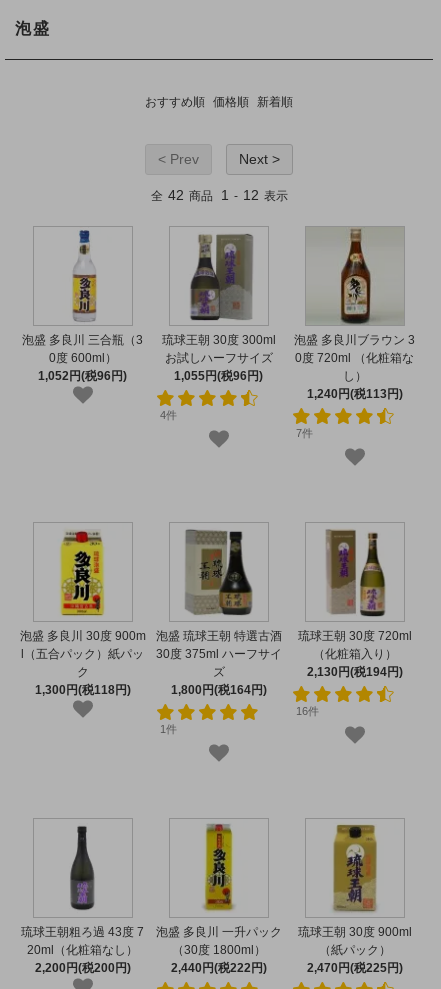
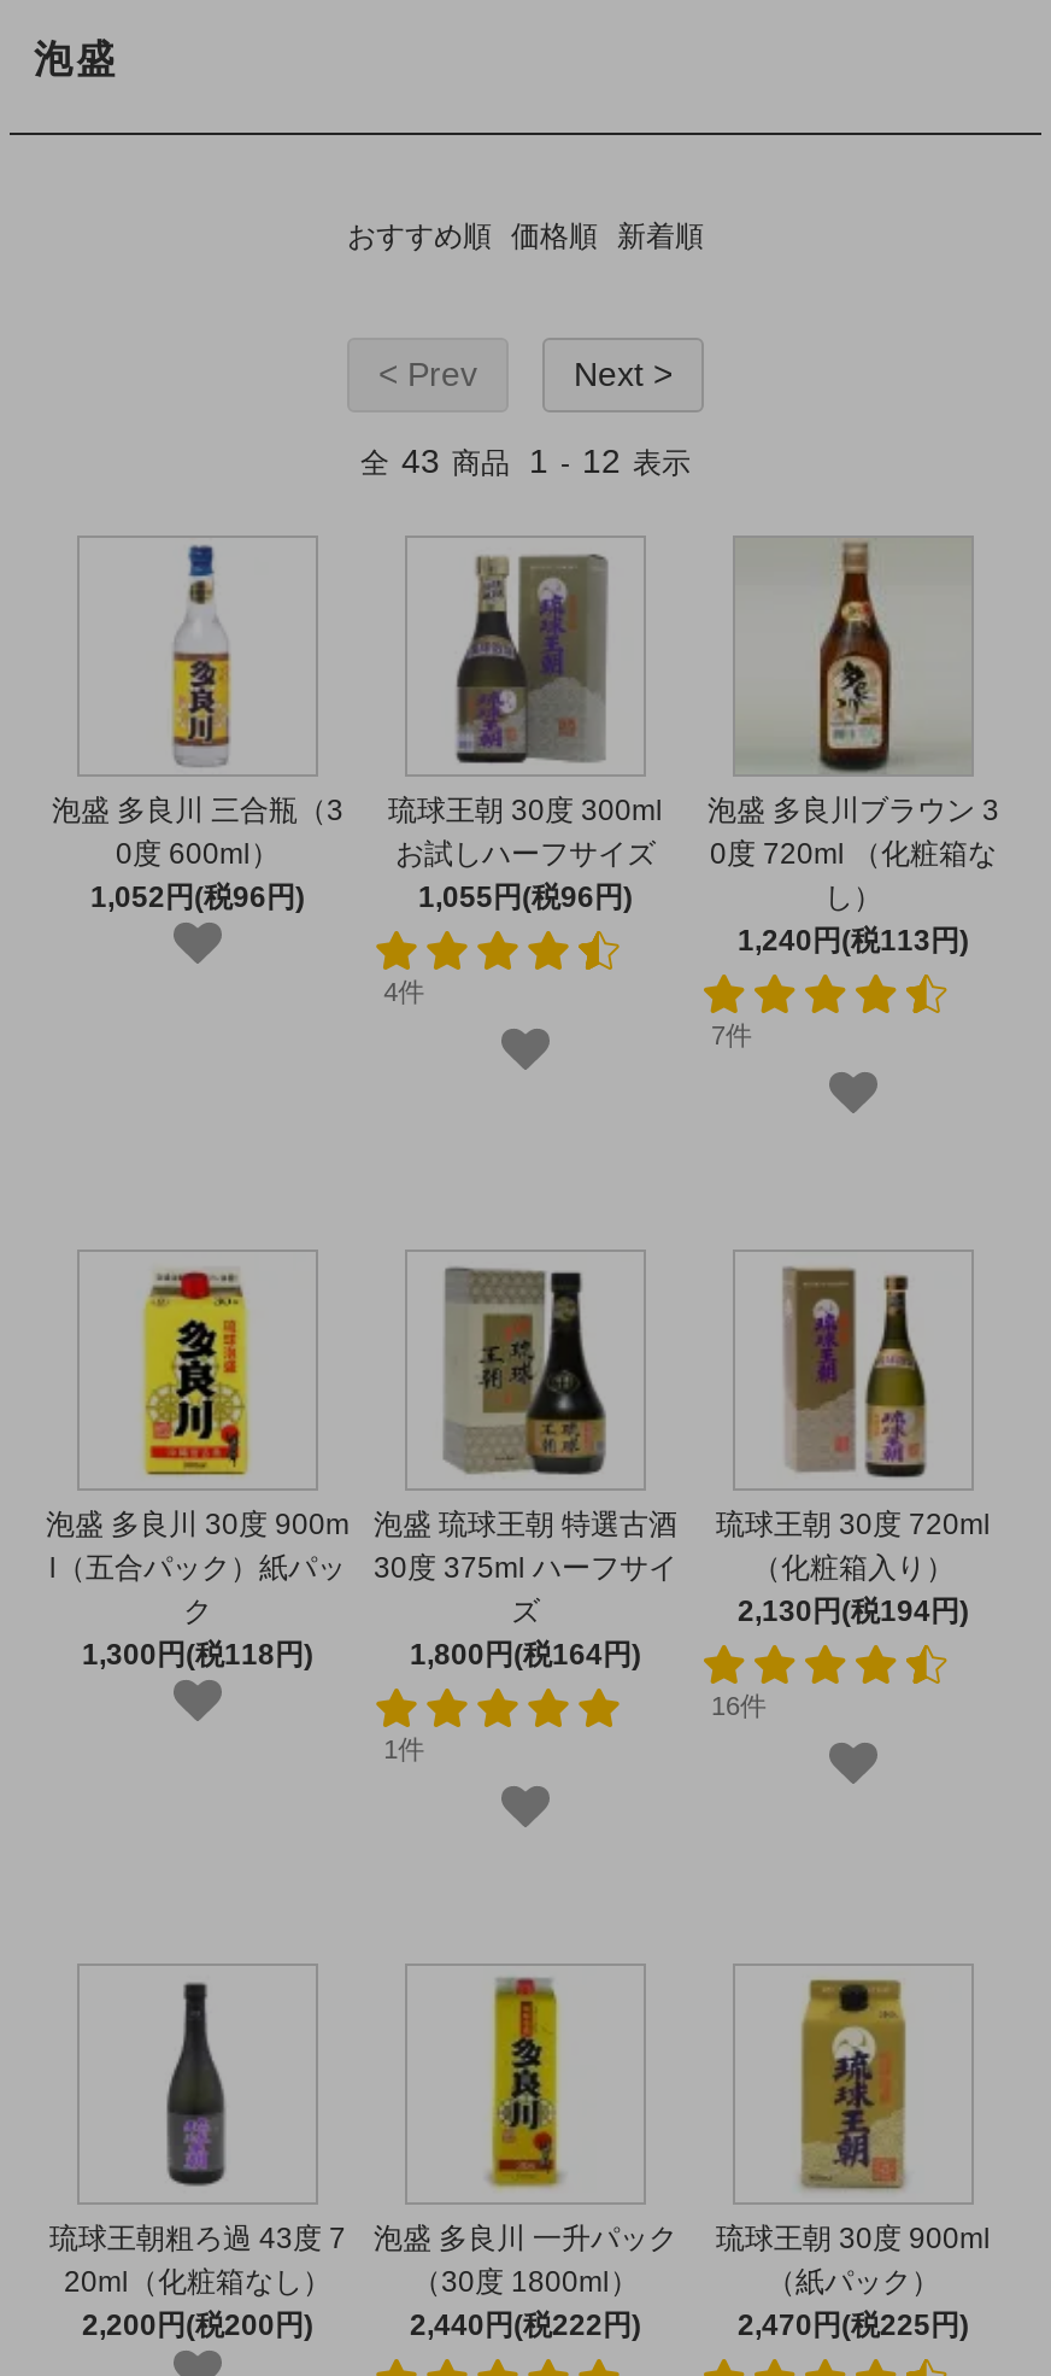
- 全 42 商品 1 - 12 表示
+ 全 43 商品 1 - 12 表示
